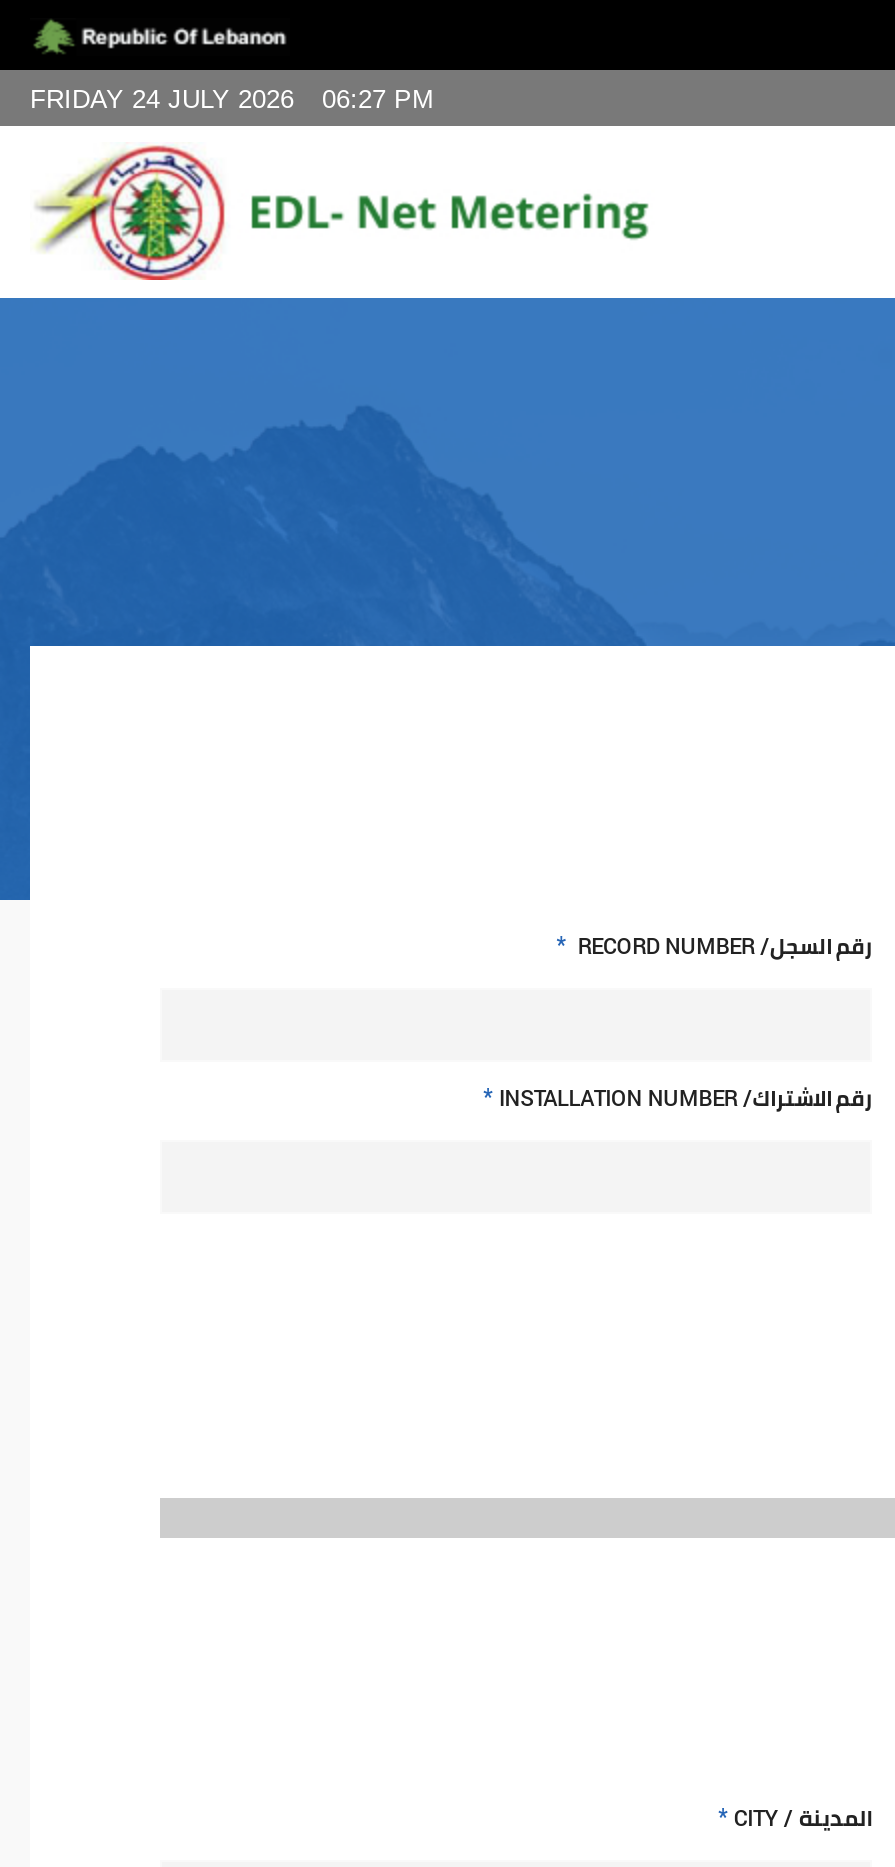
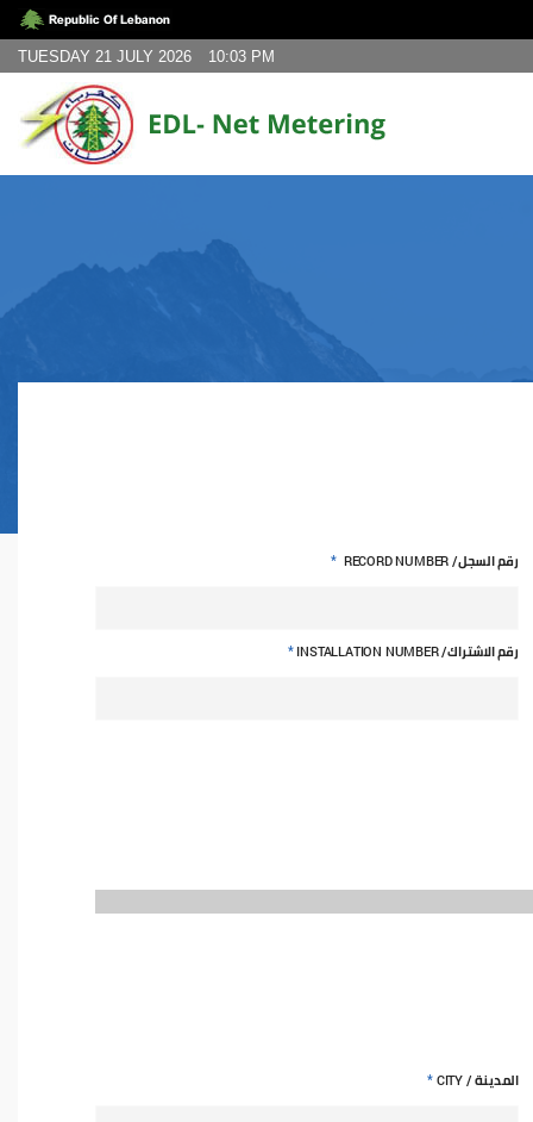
- FRIDAY 24 JULY 2026
+ TUESDAY 21 JULY 2026

- 06:27 PM
+ 10:03 PM
